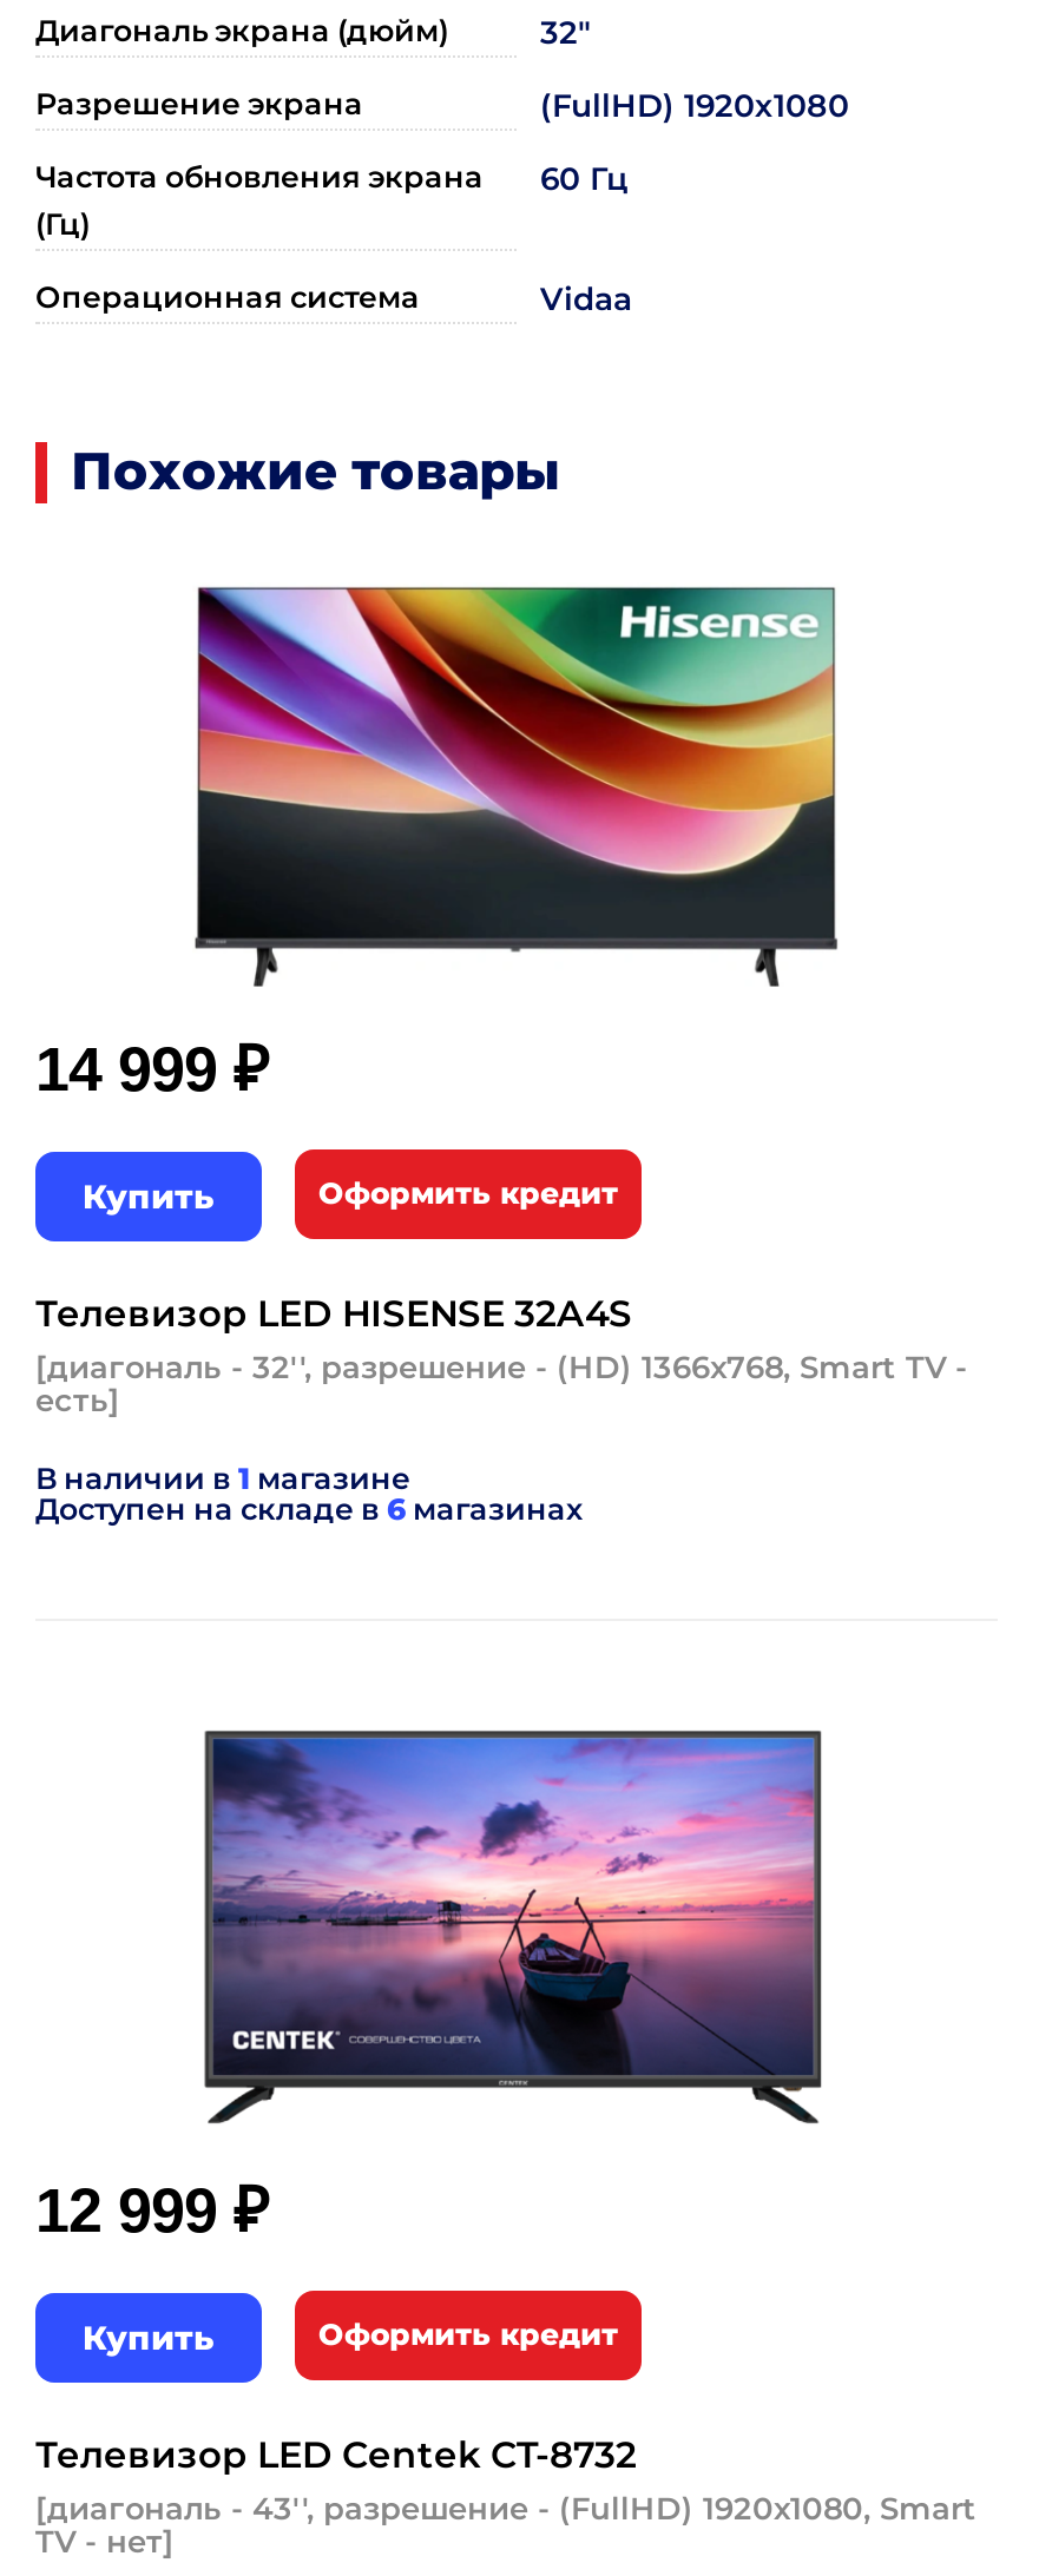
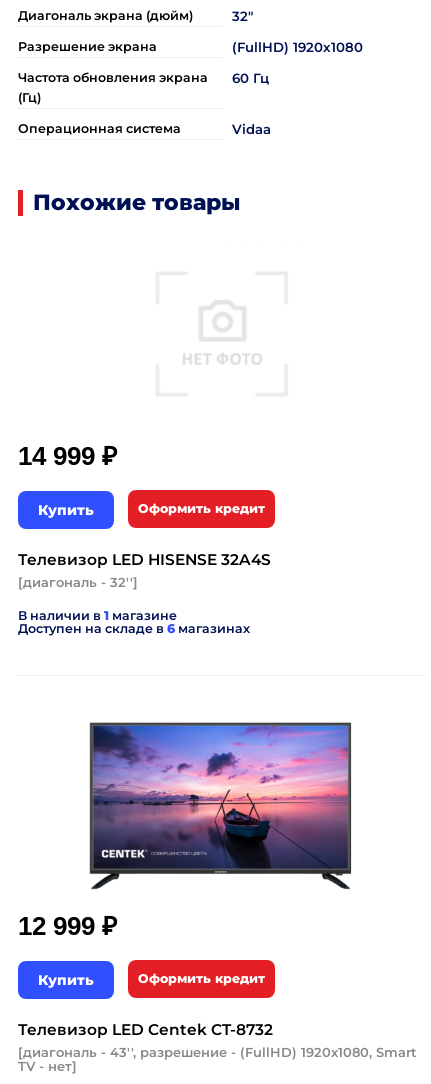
- [image]

- [диагональ - 32'', разрешение - (HD) 1366x768, Smart TV -
- есть]
+ [диагональ - 32'']
